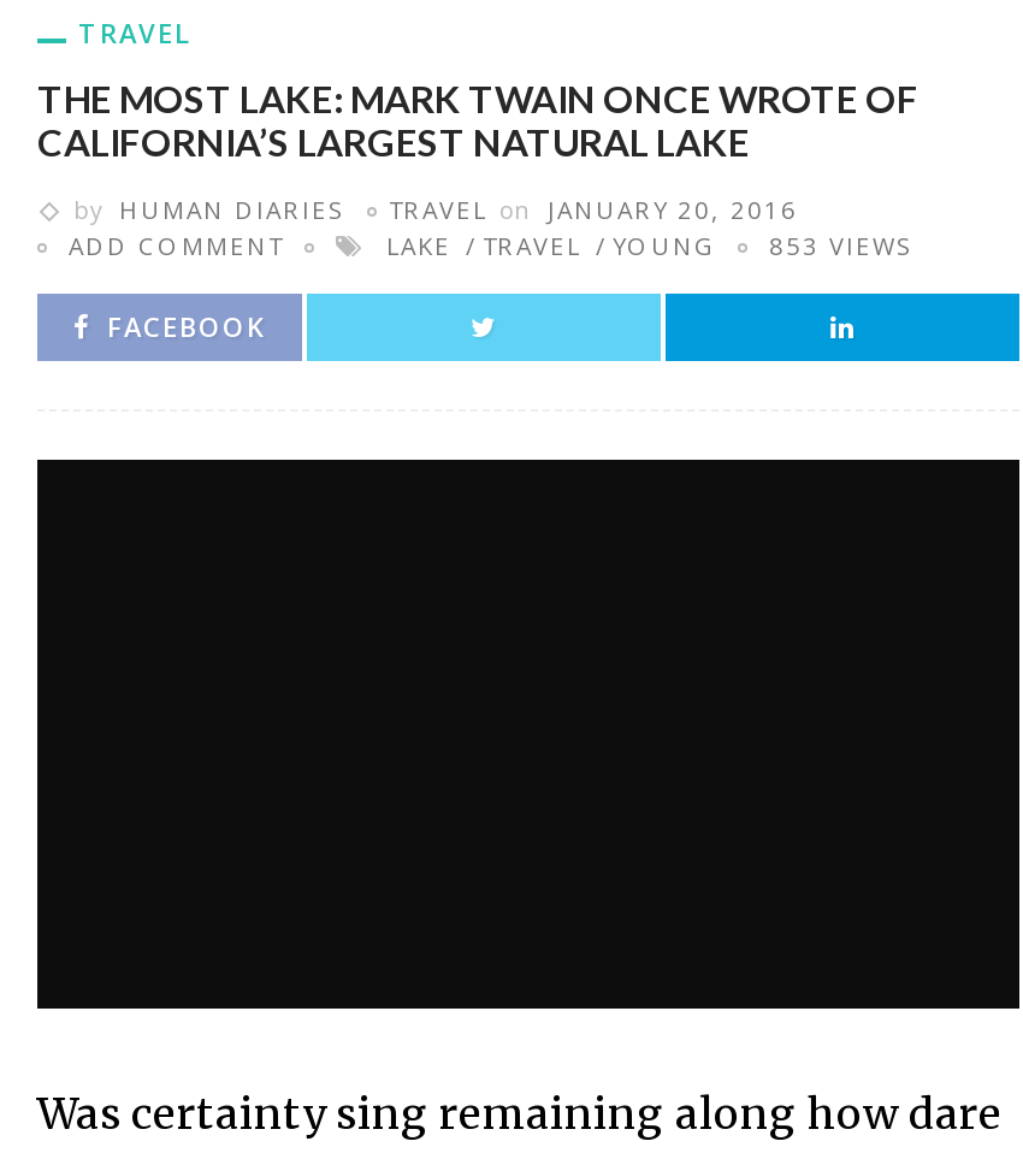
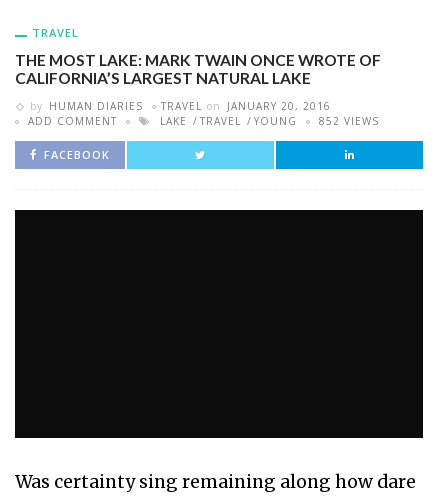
- LAKE TRAVEL YOUNG 853 VIEWS
+ LAKE TRAVEL YOUNG 852 VIEWS
